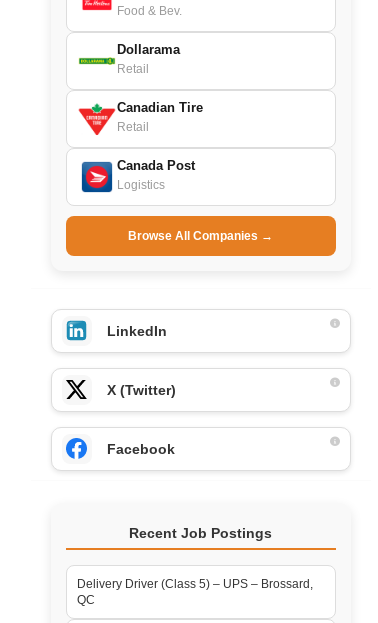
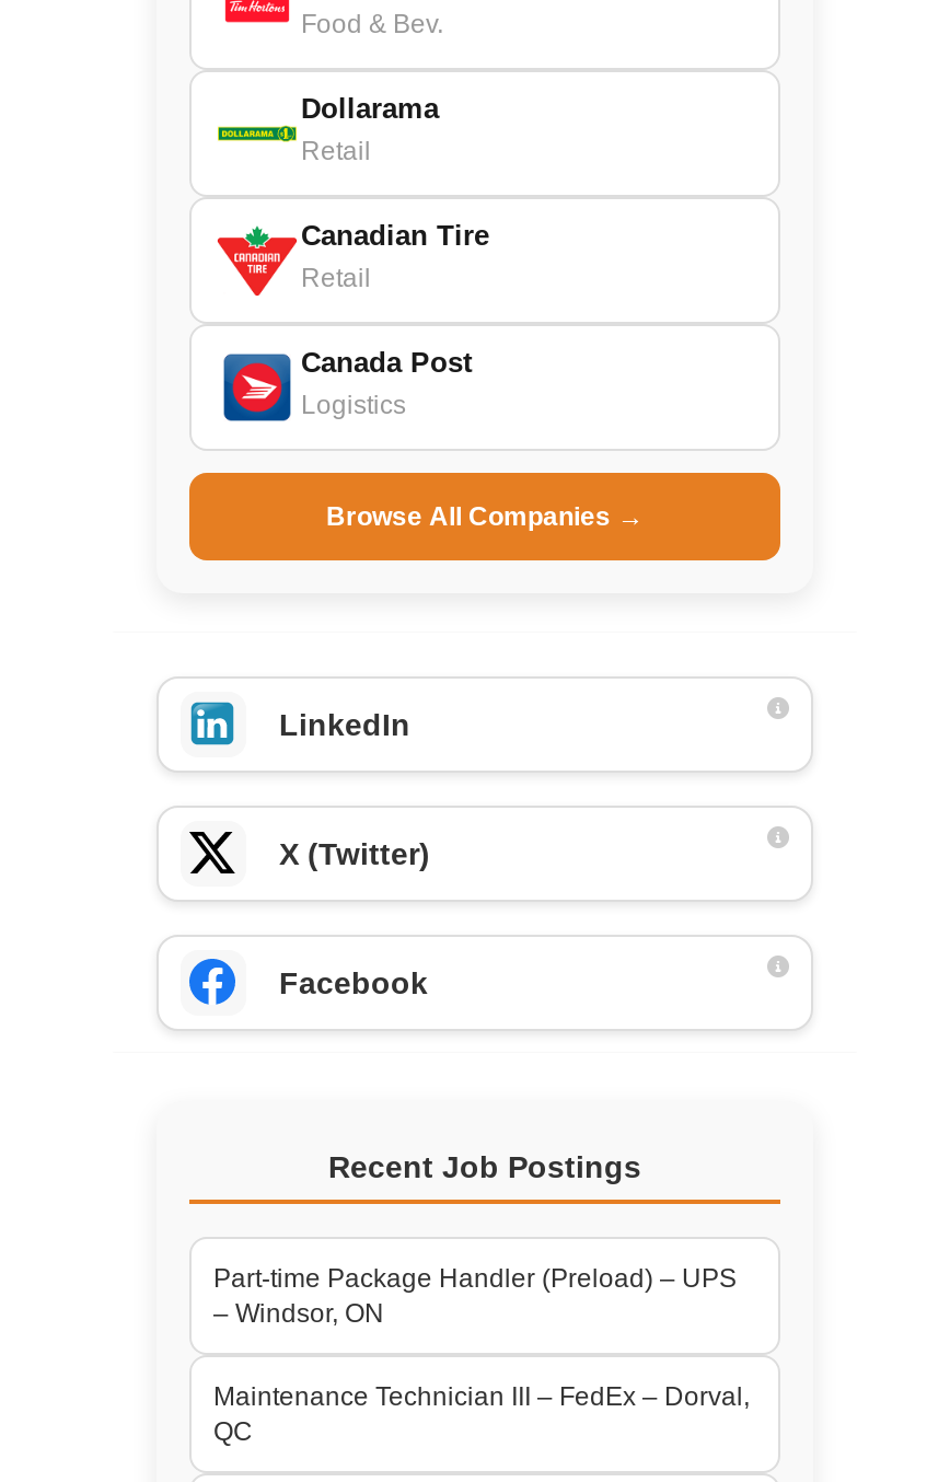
- Delivery Driver (Class 5) – UPS – Brossard,
+ Part-time Package Handler (Preload) – UPS
+ – Windsor, ON
+ Maintenance Technician III – FedEx – Dorval,
